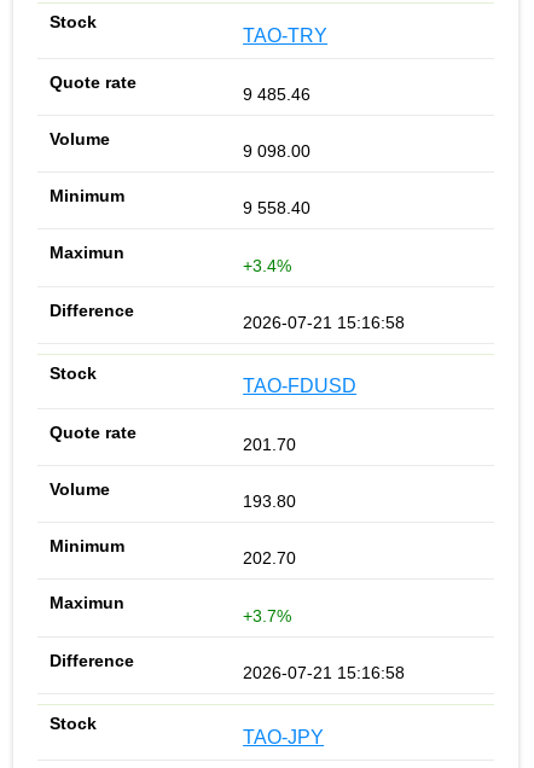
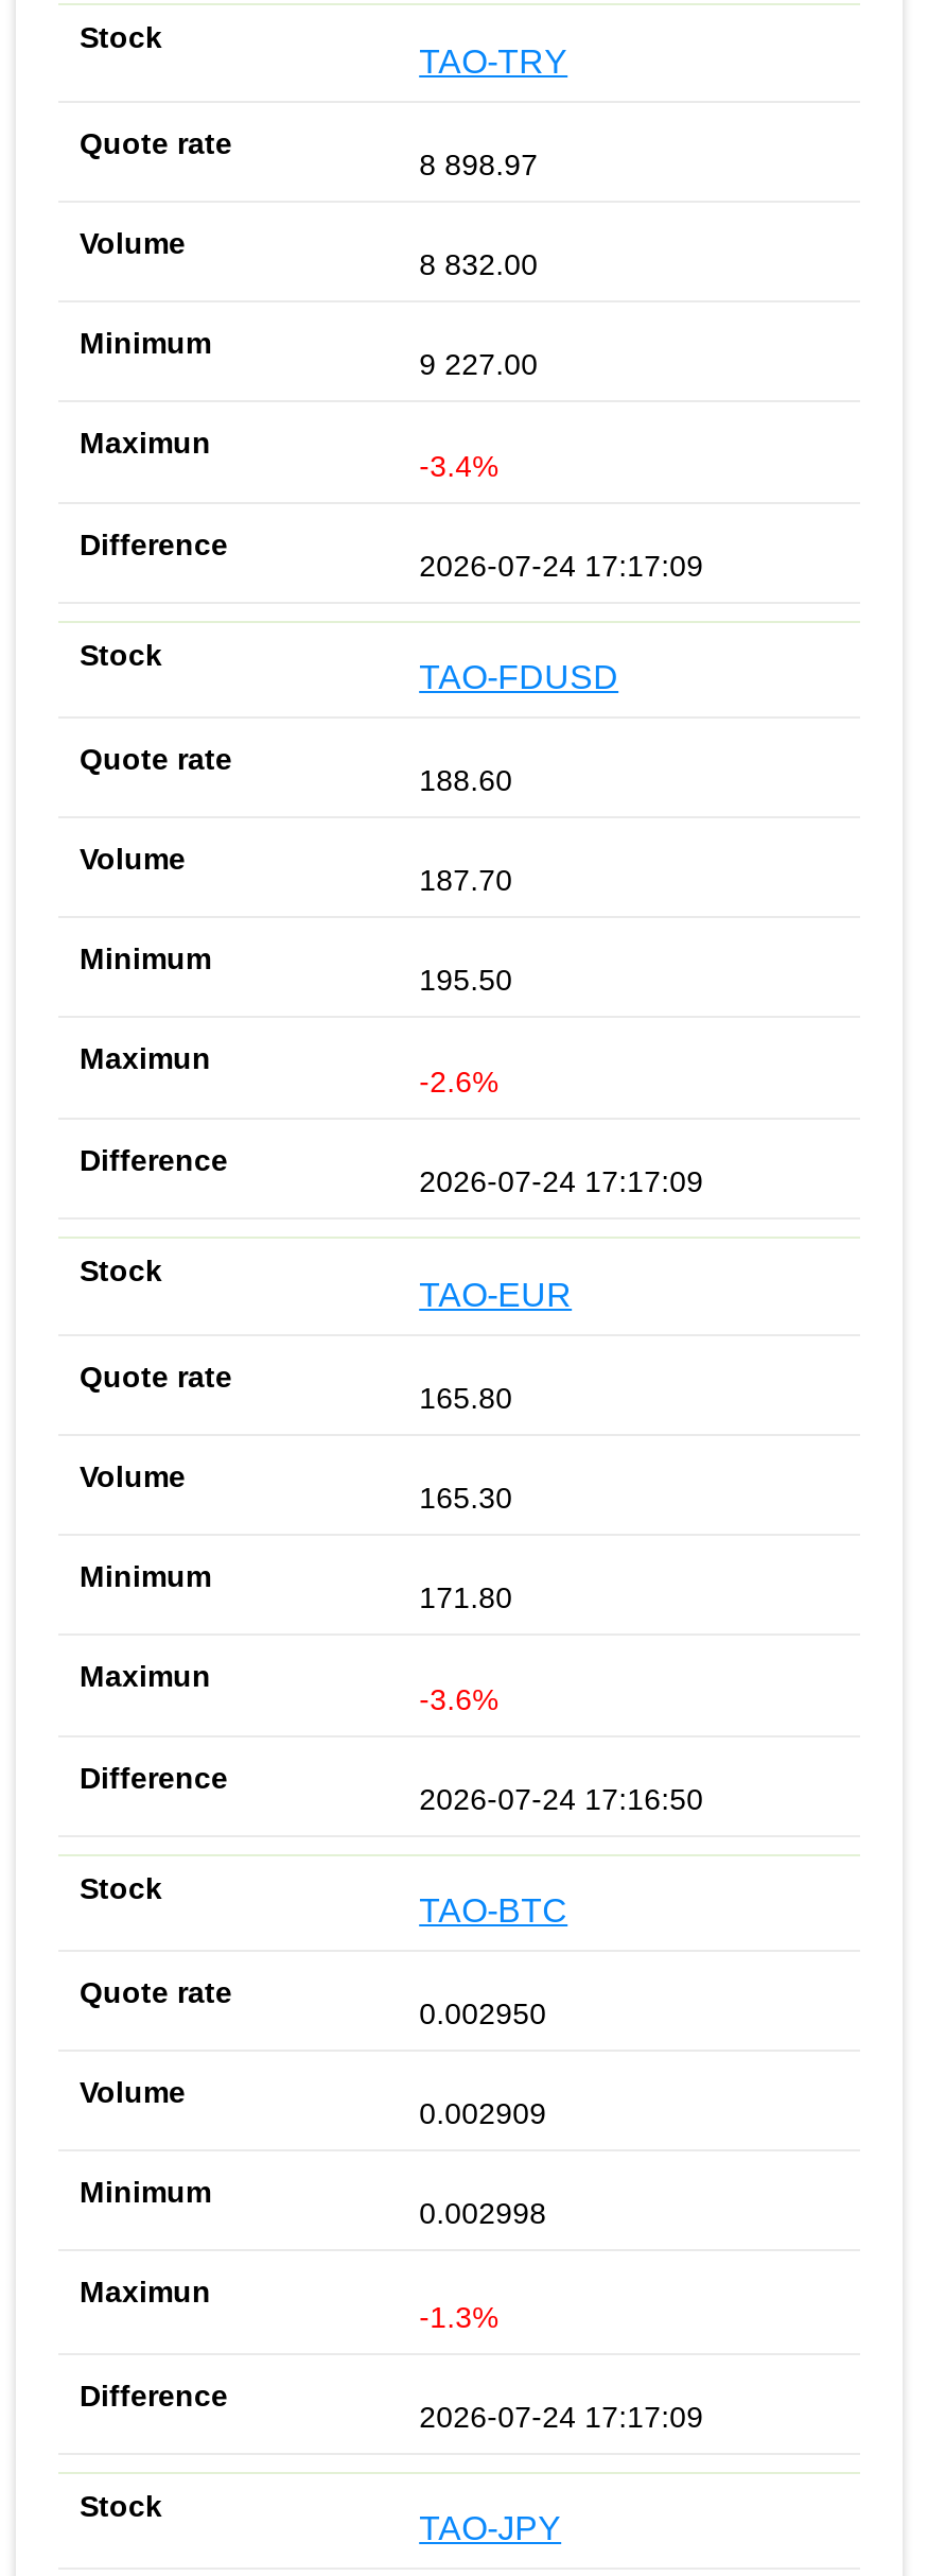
- 9 485.46
+ 8 898.97

- 9 098.00
+ 8 832.00

- 9 558.40
+ 9 227.00

- +3.4%
+ -3.4%

- 2026-07-21 15:16:58
+ 2026-07-24 17:17:09

- 201.70
- 193.80
- 202.70
- +3.7%
- 2026-07-21 15:16:58
+ 188.60
+ 187.70
+ 195.50
+ -2.6%
+ 2026-07-24 17:17:09
+ TAO-EUR
+ 165.80
+ 165.30
+ 171.80
+ -3.6%
+ 2026-07-24 17:16:50
+ TAO-BTC
+ 0.002950
+ 0.002909
+ 0.002998
+ -1.3%
+ 2026-07-24 17:17:09
